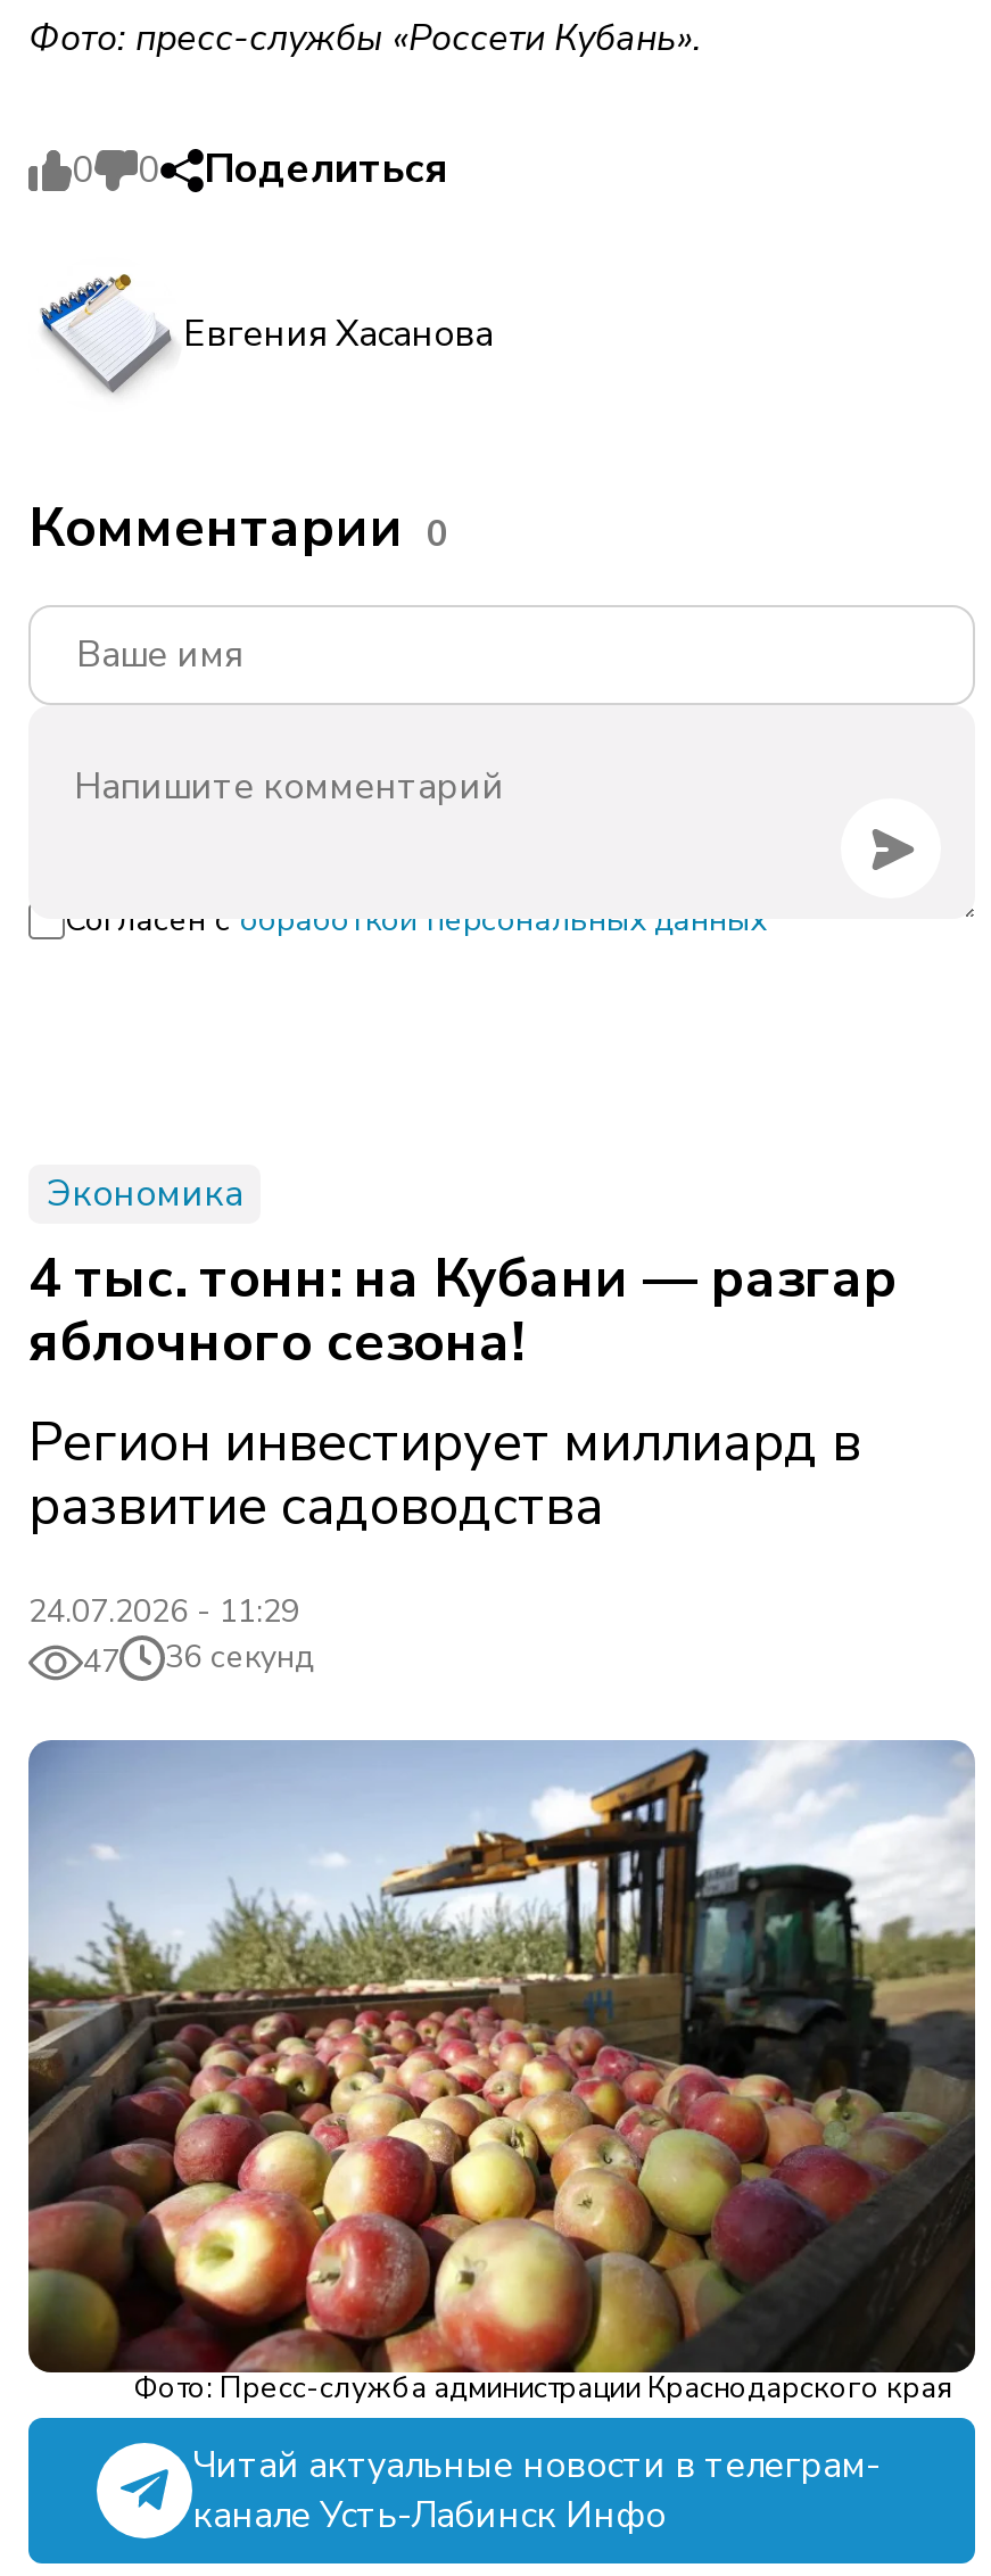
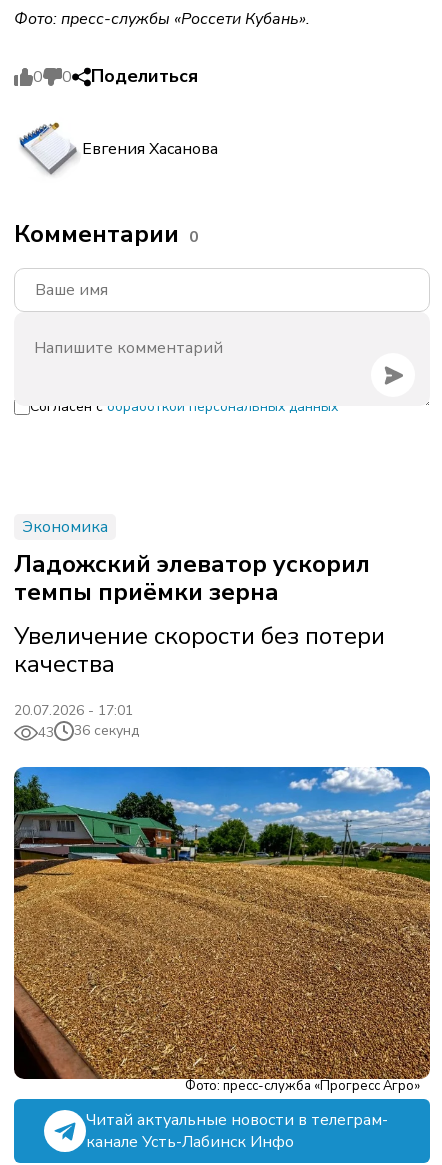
- 4 тыс. тонн: на Кубани — разгар
- яблочного сезона!
- Регион инвестирует миллиард в
- развитие садоводства
+ Ладожский элеватор ускорил
+ темпы приёмки зерна
+ Увеличение скорости без потери
+ качества

- 24.07.2026 - 11:29
- 47
+ 20.07.2026 - 17:01
+ 43

- [image]
- Фото: Пресс-служба администрации Краснодарского края
+ [image]
+ Фото: пресс-служба «Прогресс Агро»
